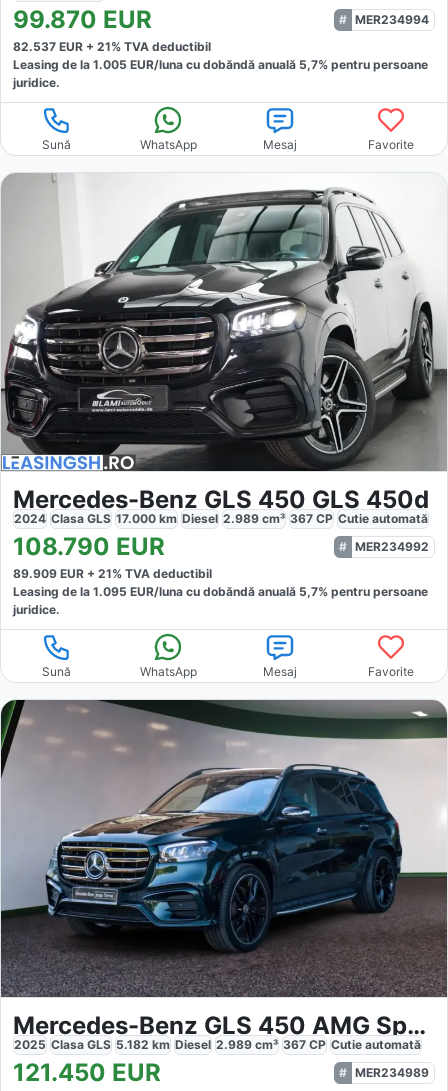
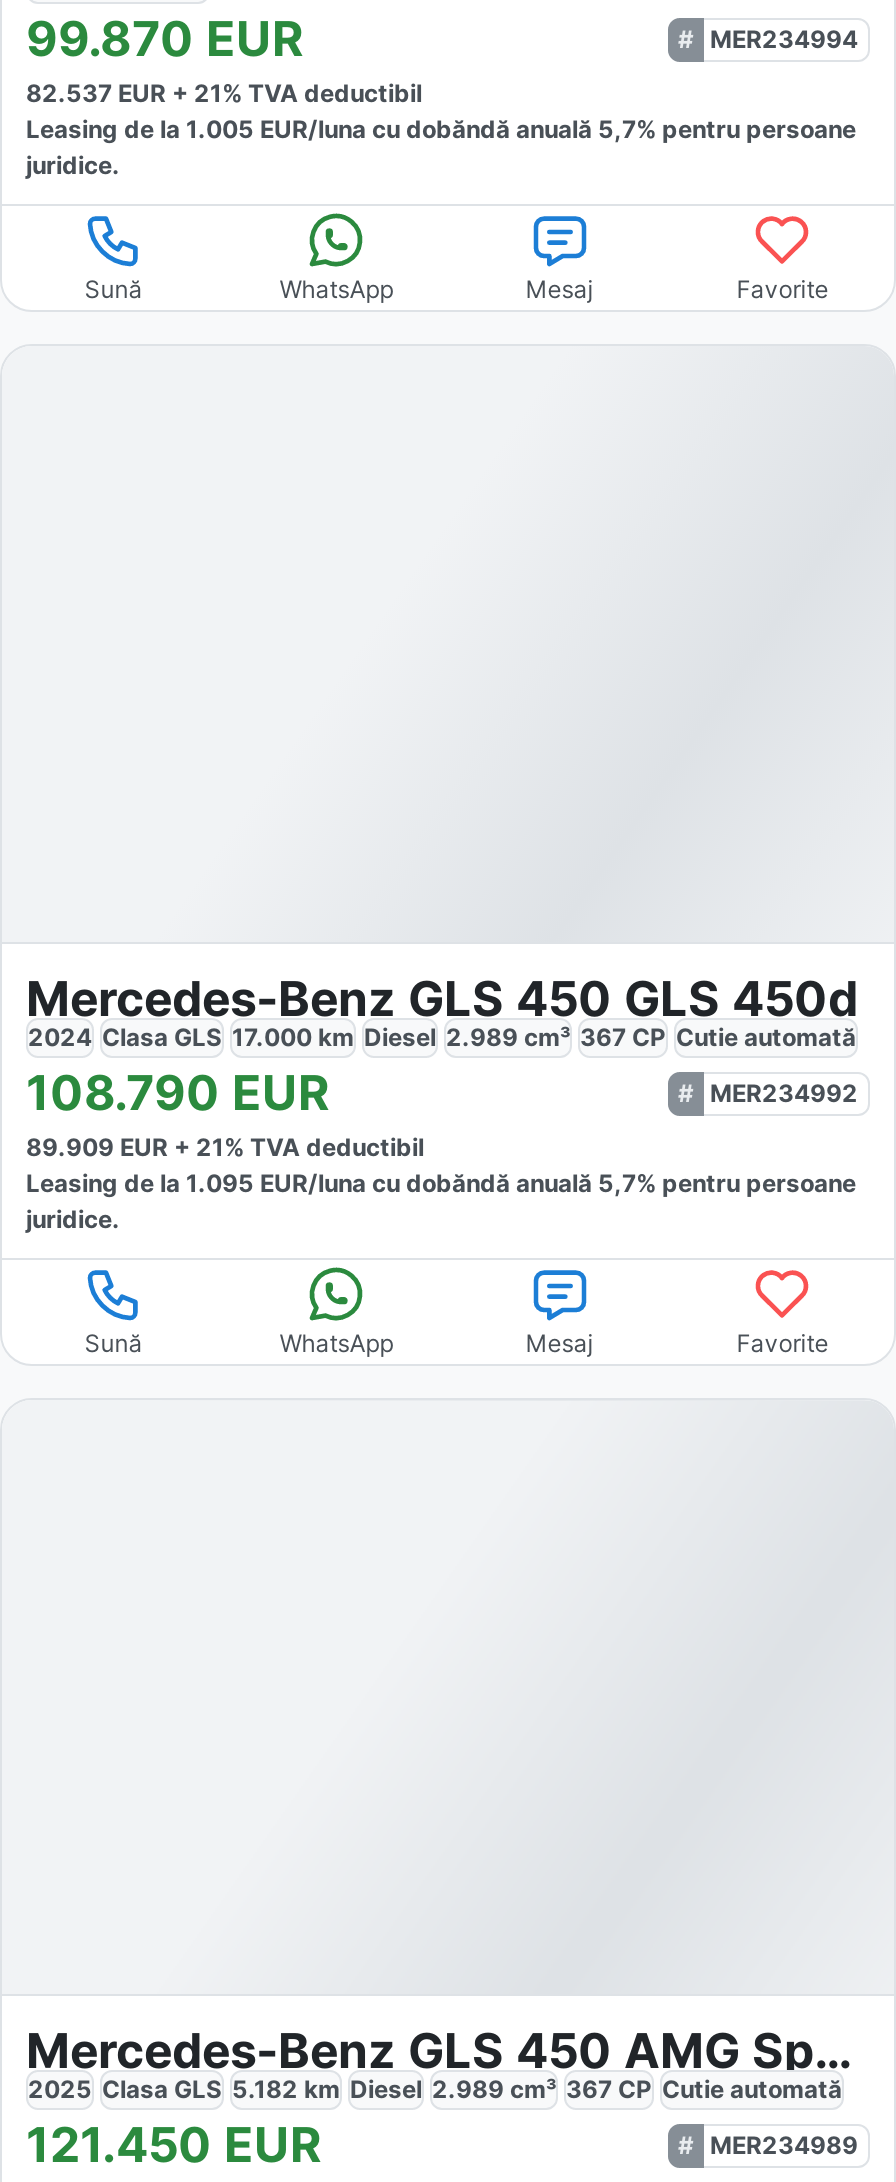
- [image]

- [image]
